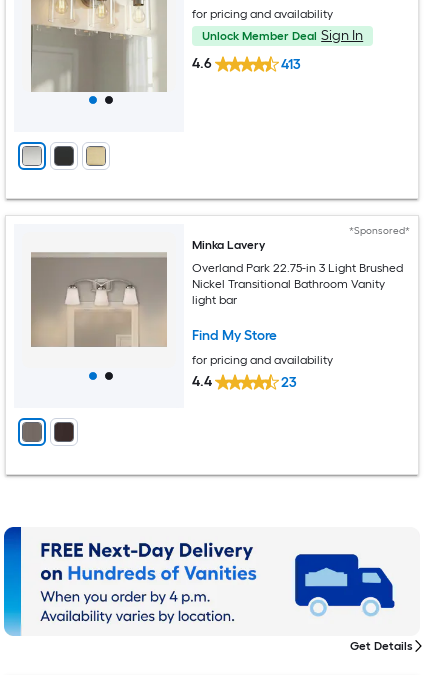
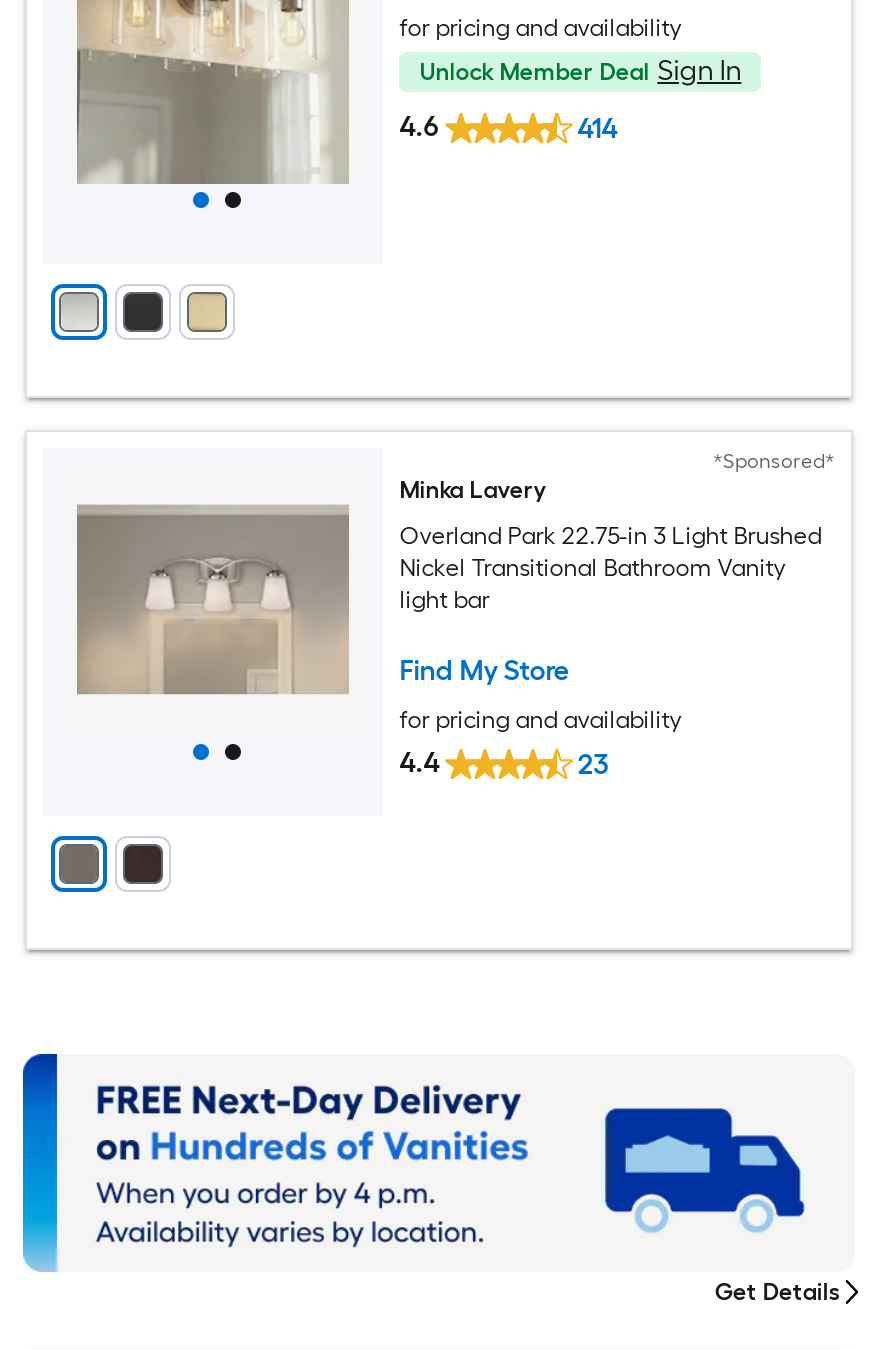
- 413
+ 414
